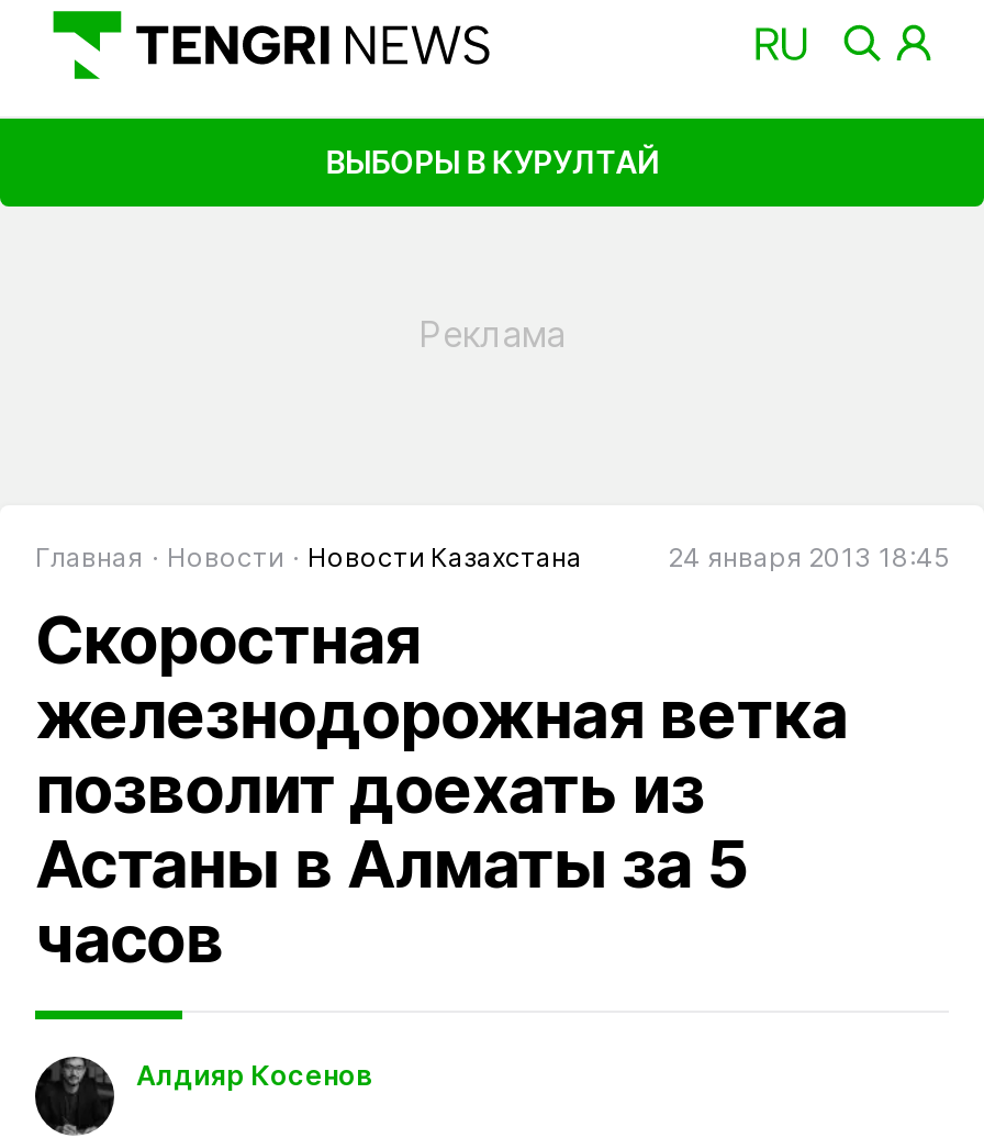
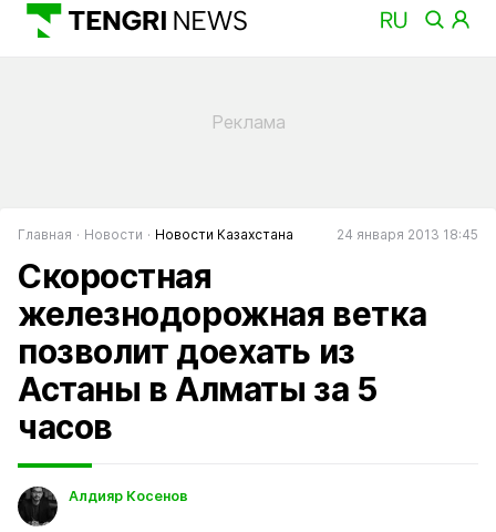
- ВЫБОРЫ В КУРУЛТАЙ
